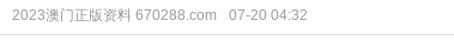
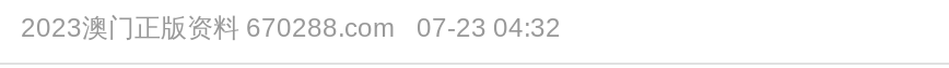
- 2023澳门正版资料 670288.com 07-20 04:32
+ 2023澳门正版资料 670288.com 07-23 04:32
